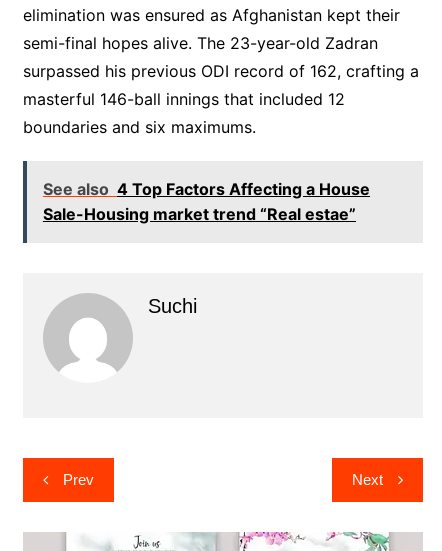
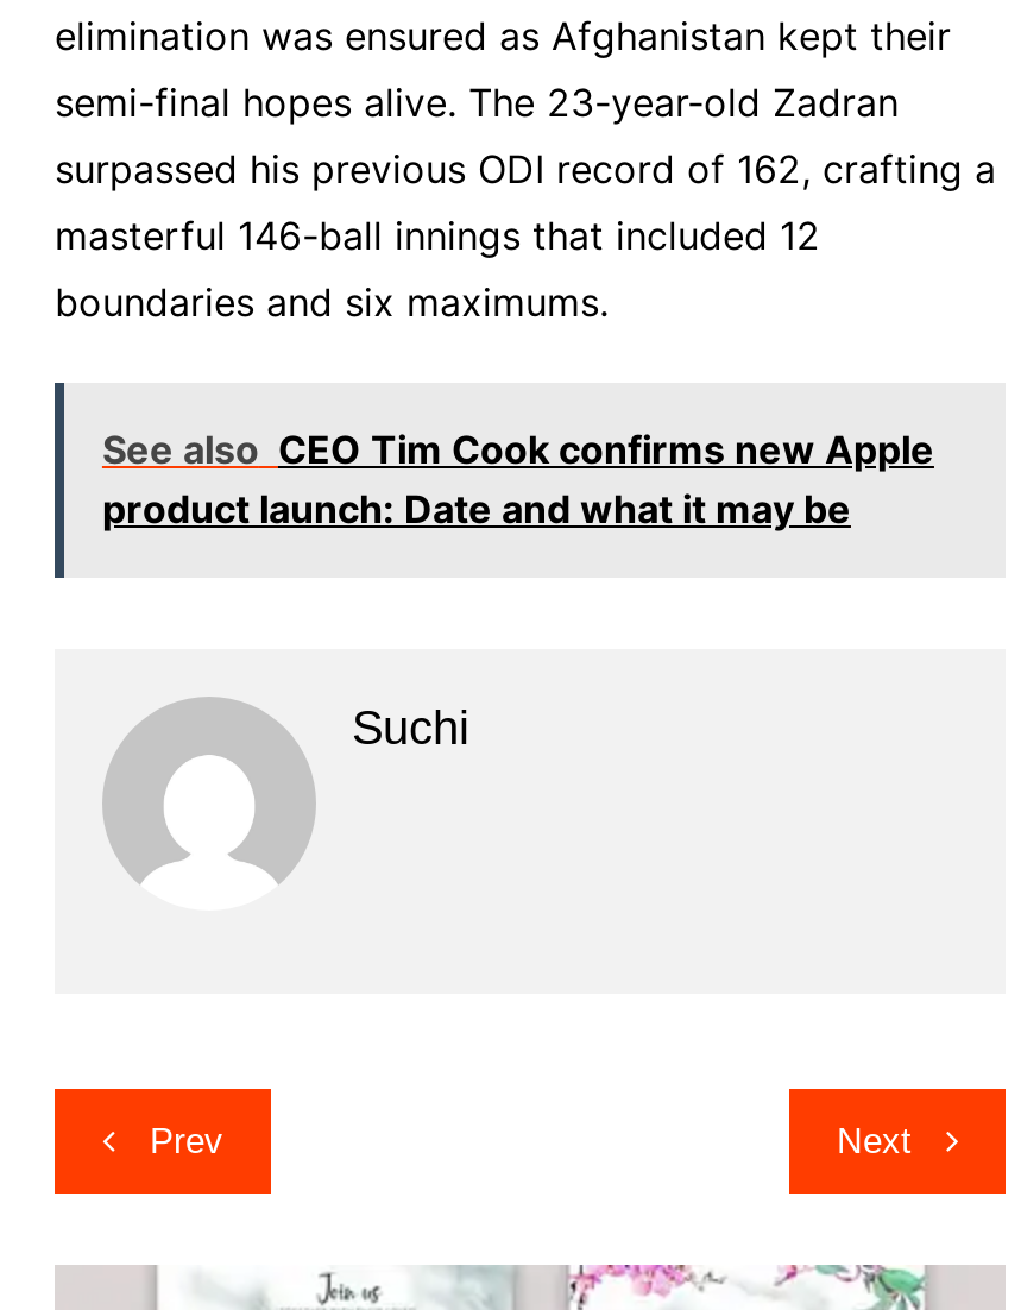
- See also 4 Top Factors Affecting a House
- Sale-Housing market trend “Real estae”
+ See also CEO Tim Cook confirms new Apple
+ product launch: Date and what it may be
